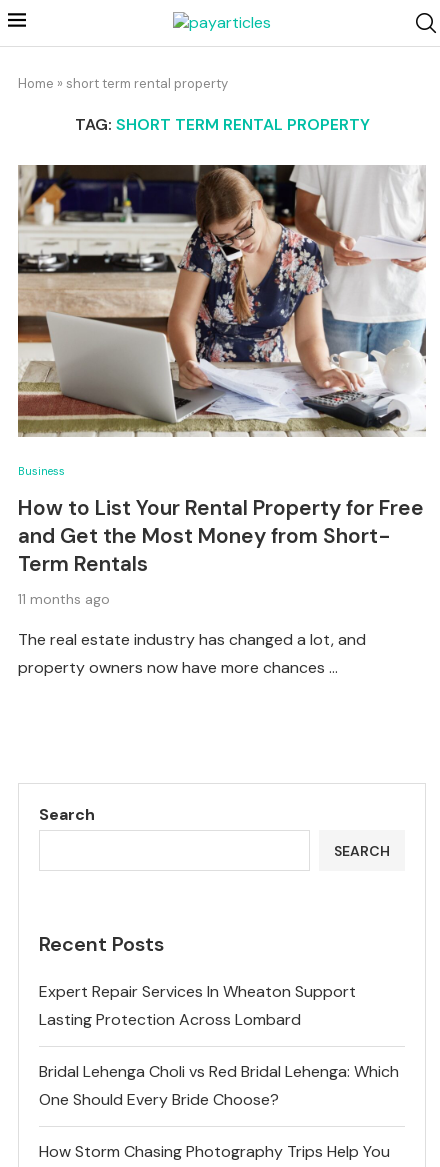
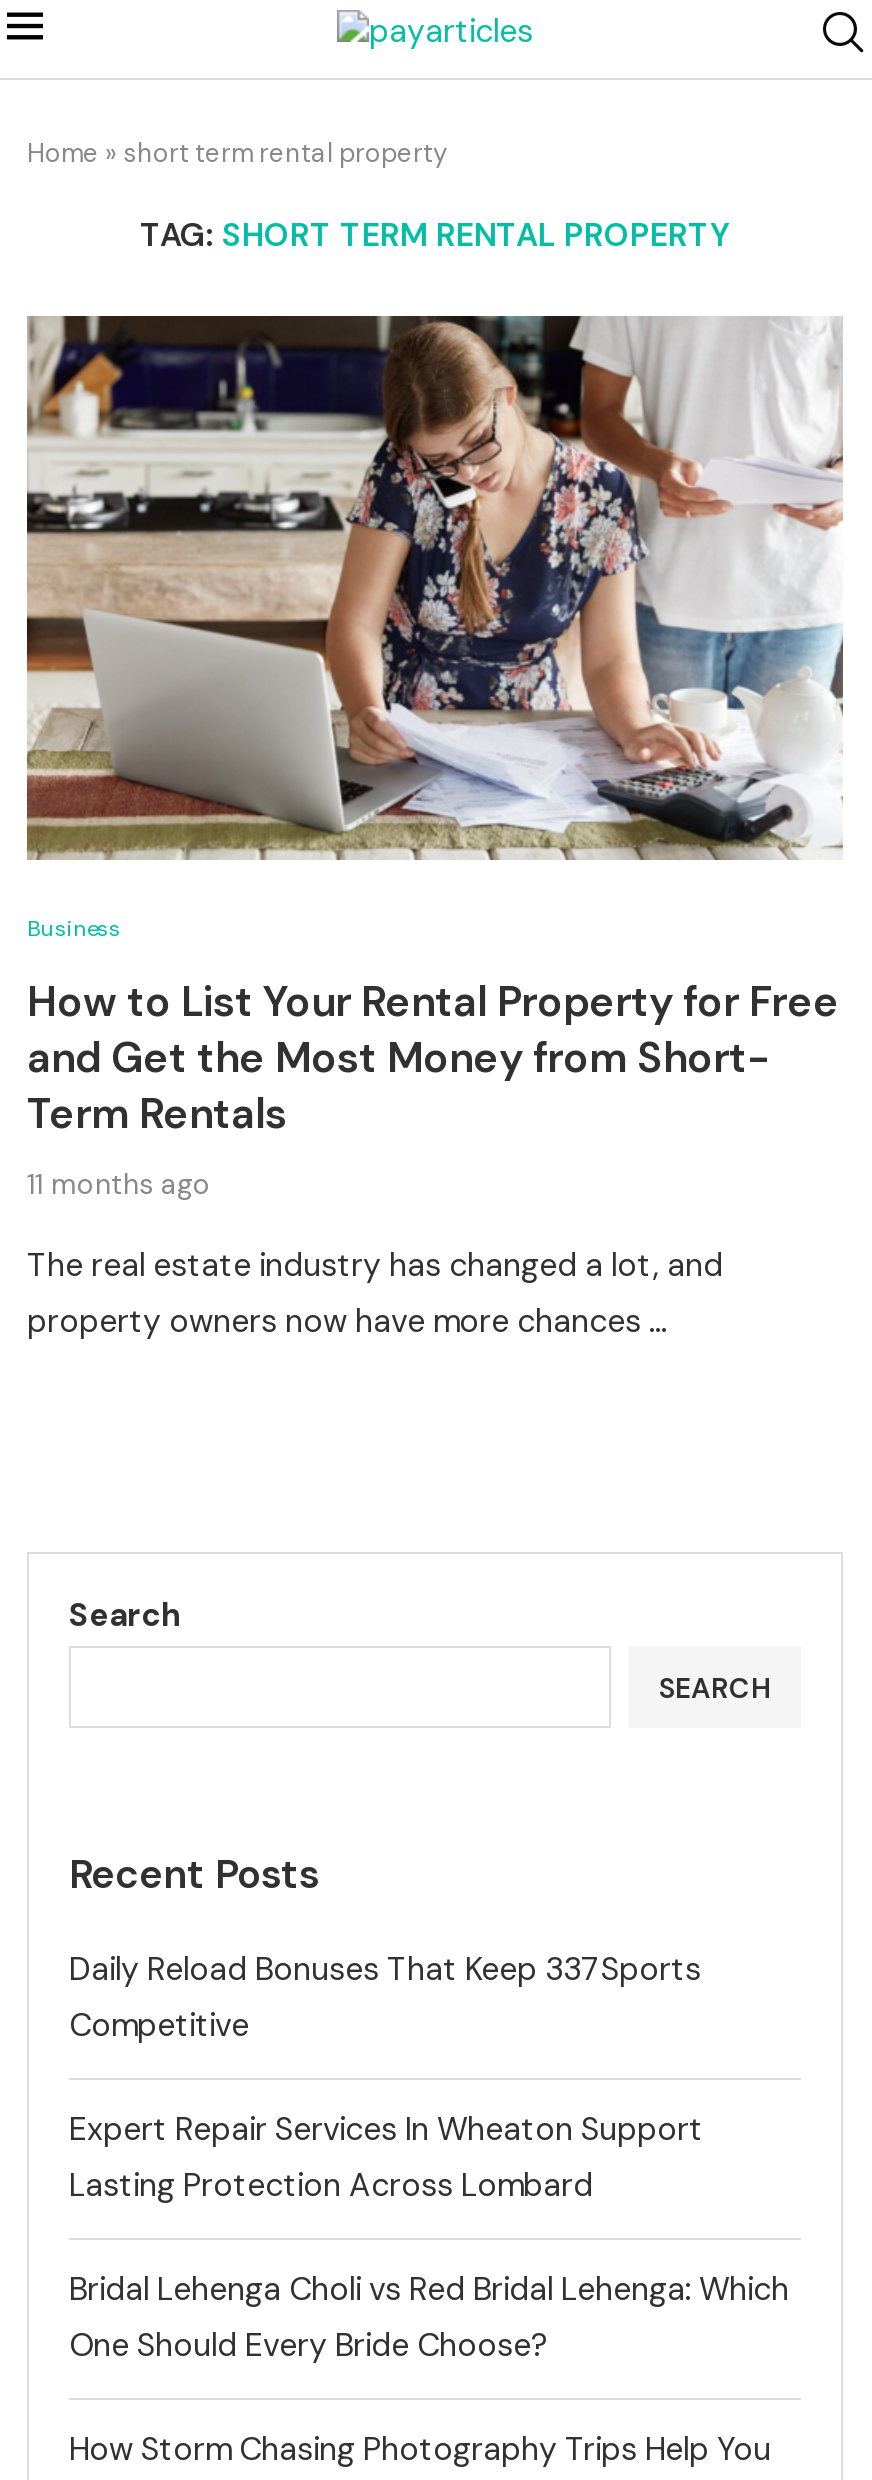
+ Daily Reload Bonuses That Keep 337Sports
+ Competitive
